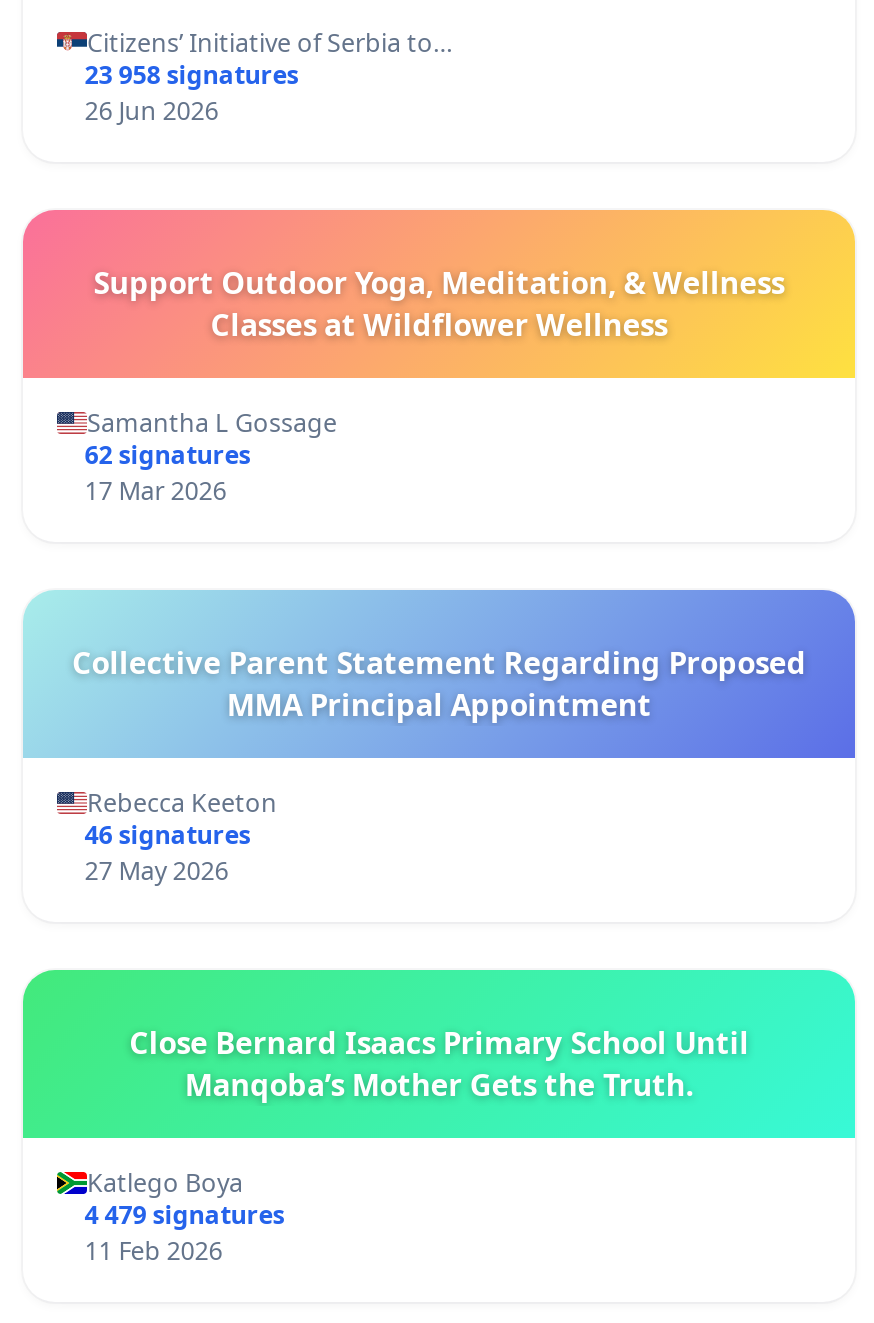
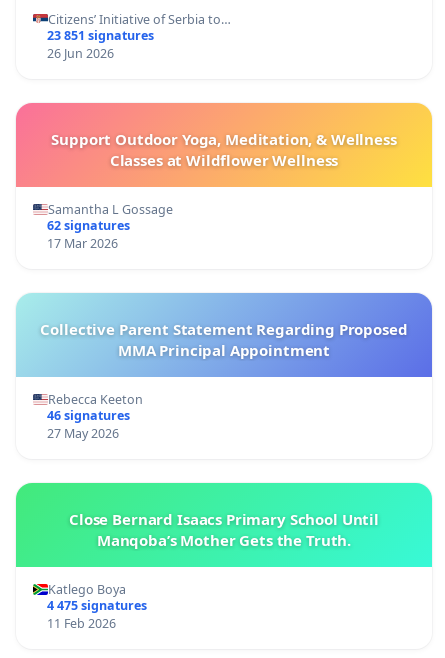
- 23 958 signatures
+ 23 851 signatures

- 4 479 signatures
+ 4 475 signatures
